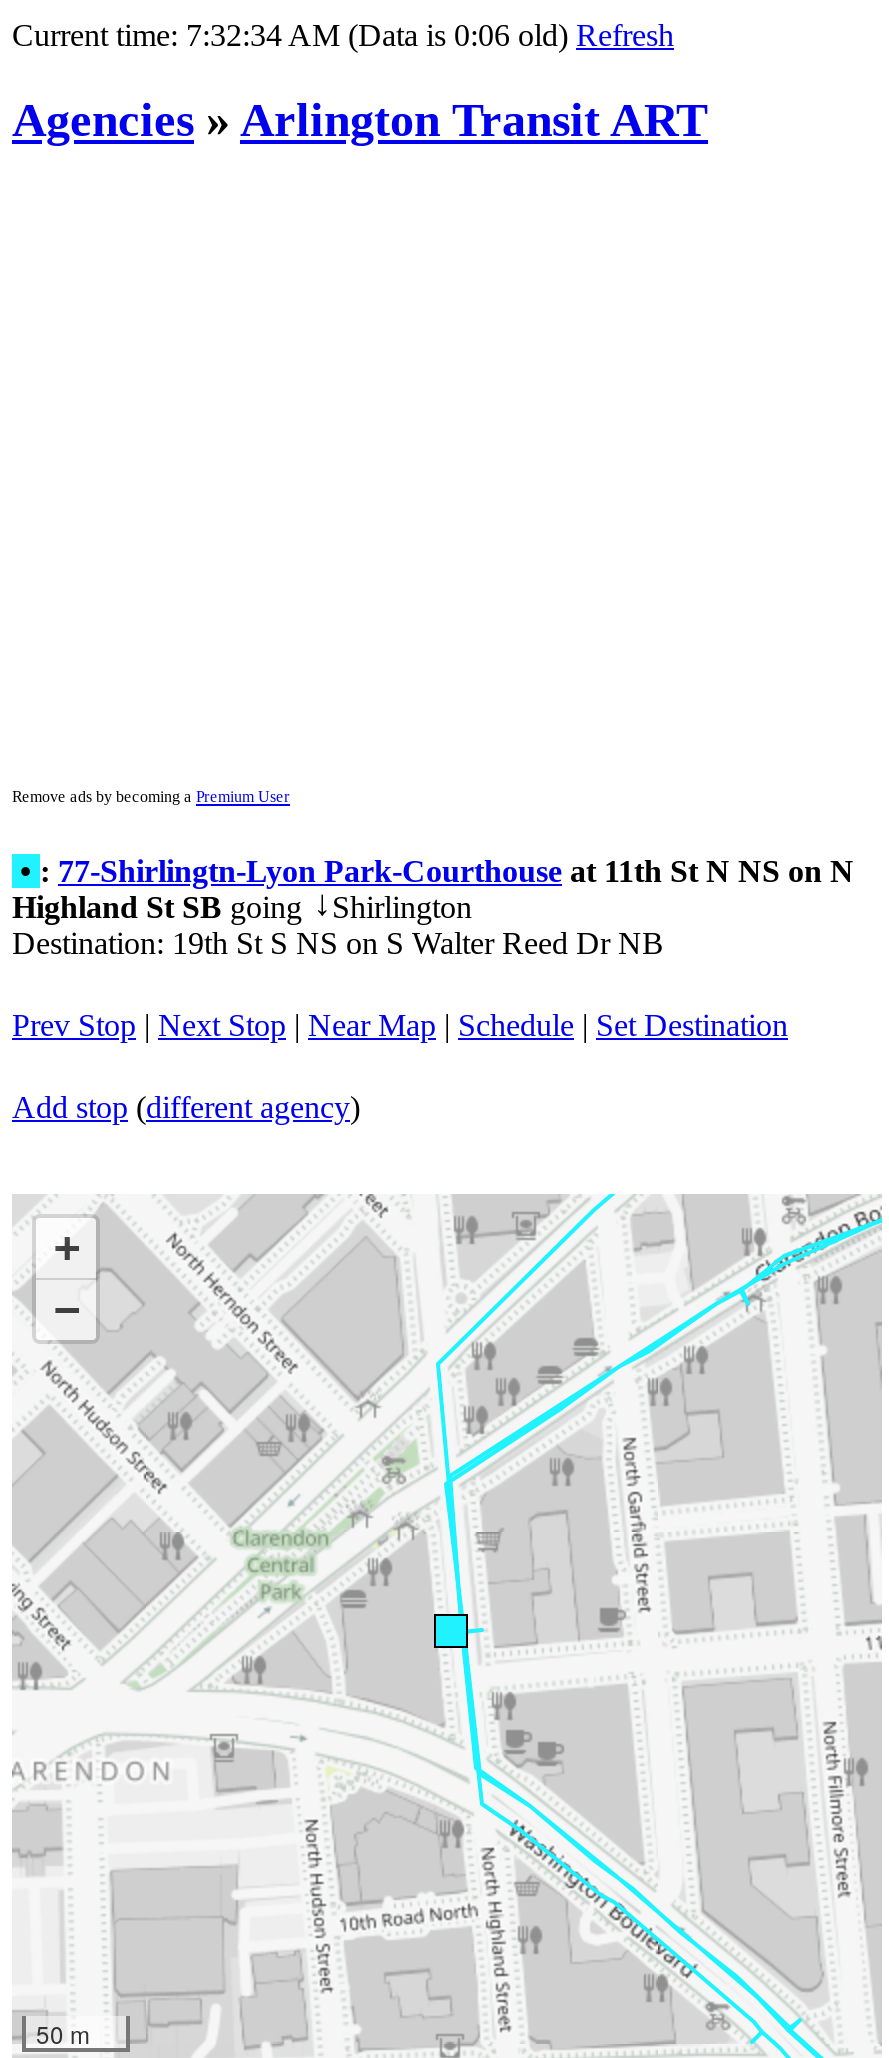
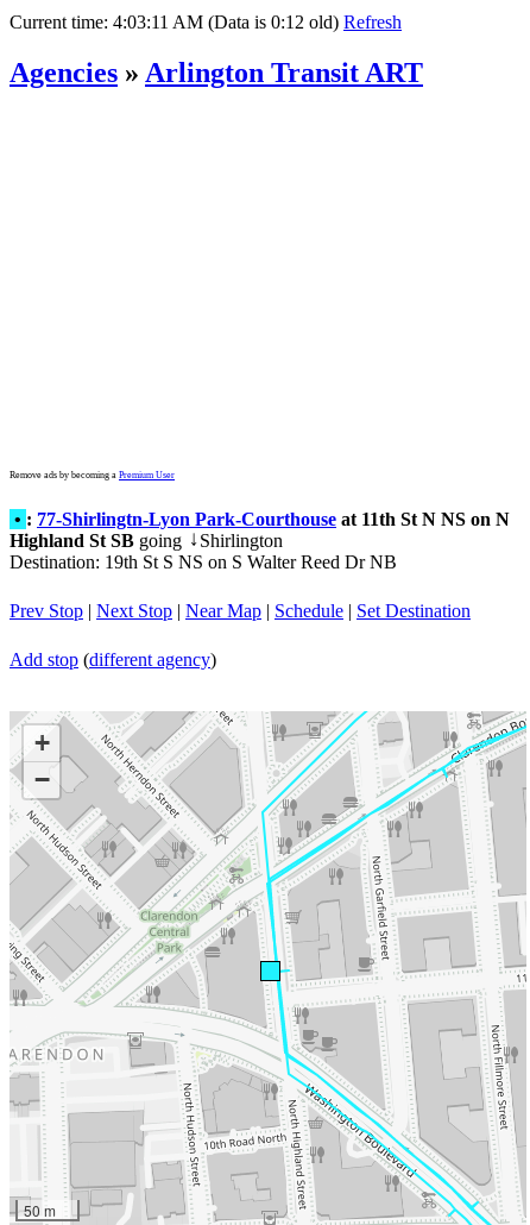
- Current time: 7:32:34 AM (Data is 0:06 old) Refresh
+ Current time: 4:03:11 AM (Data is 0:12 old) Refresh
